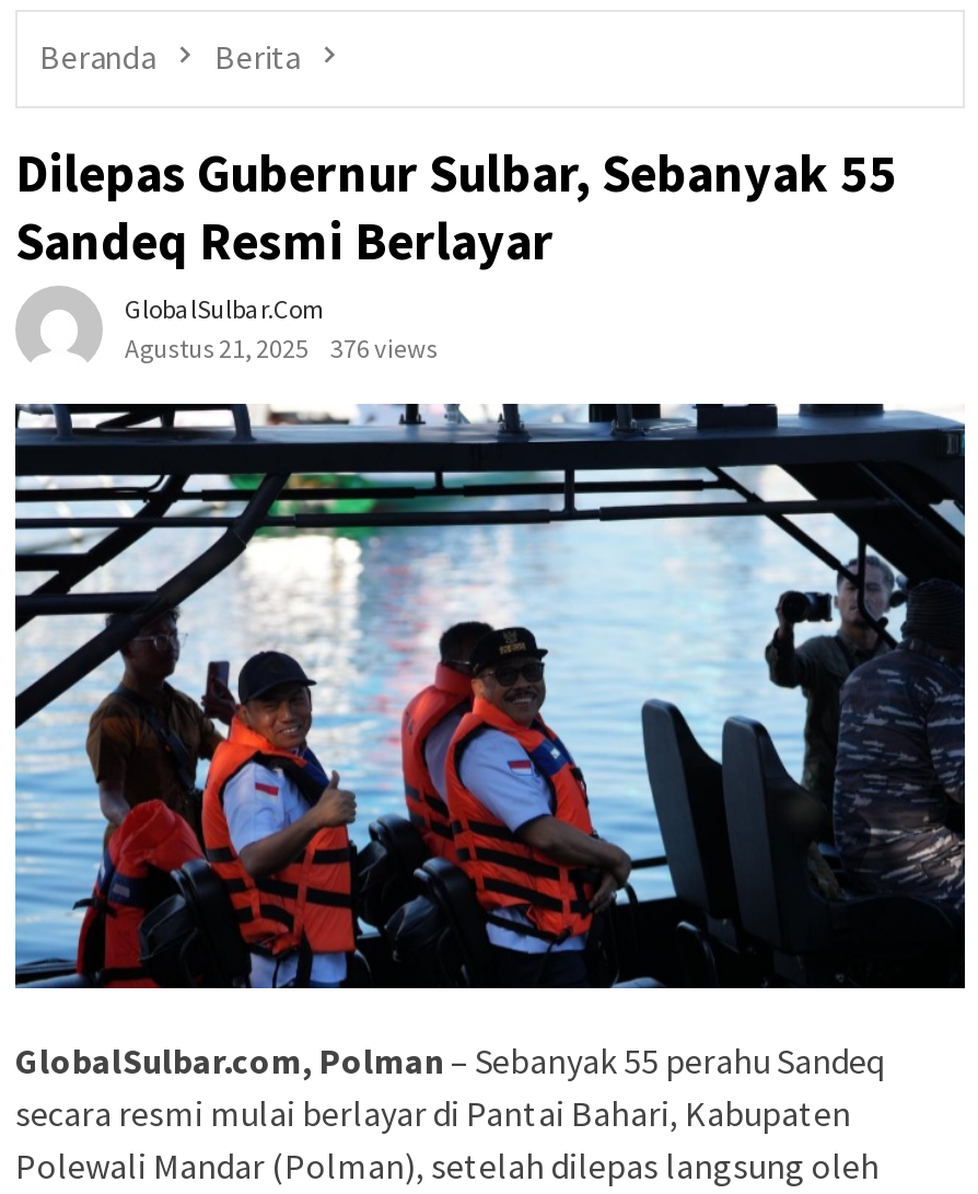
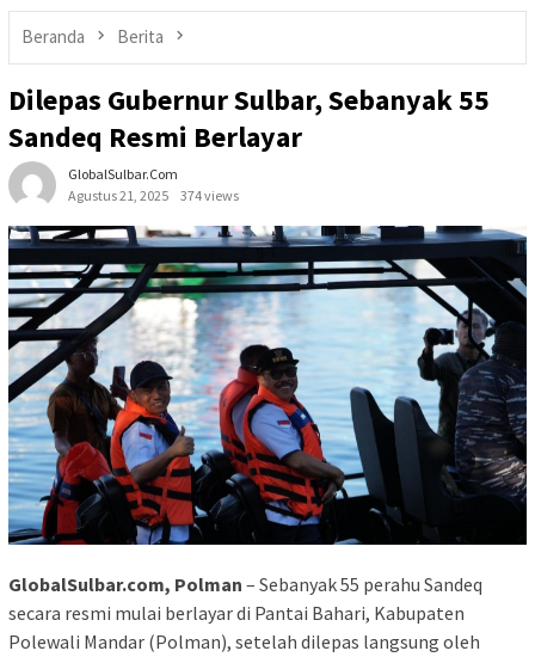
- Agustus 21, 2025 376 views
+ Agustus 21, 2025 374 views
